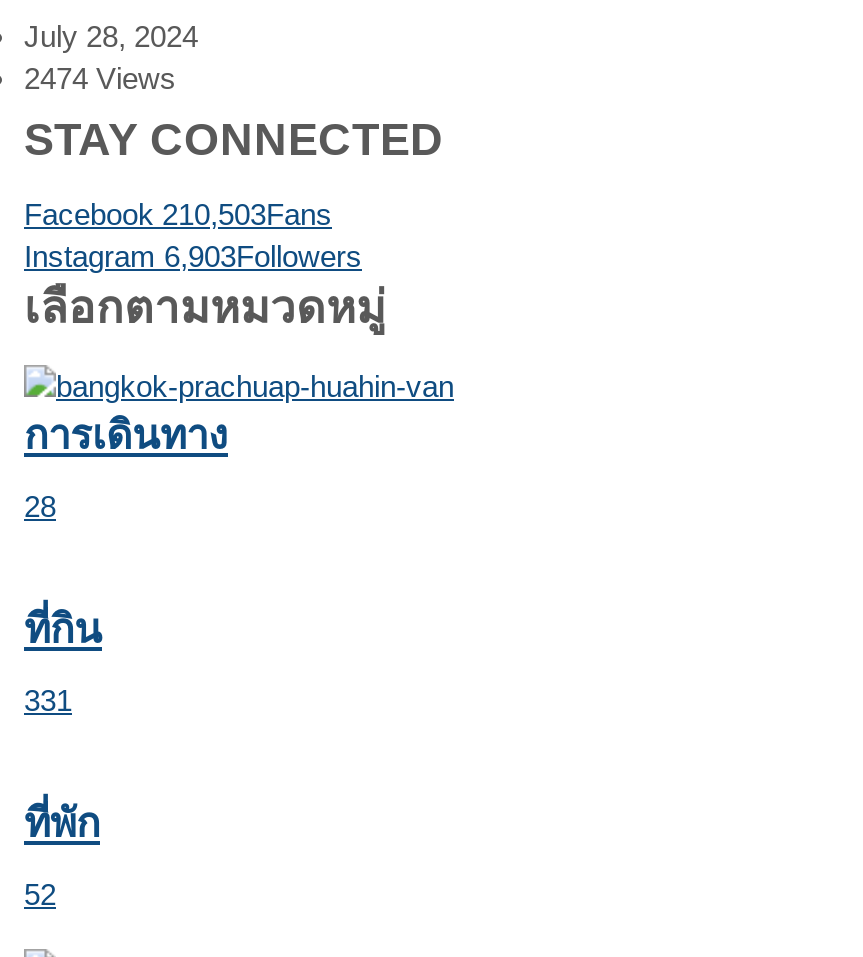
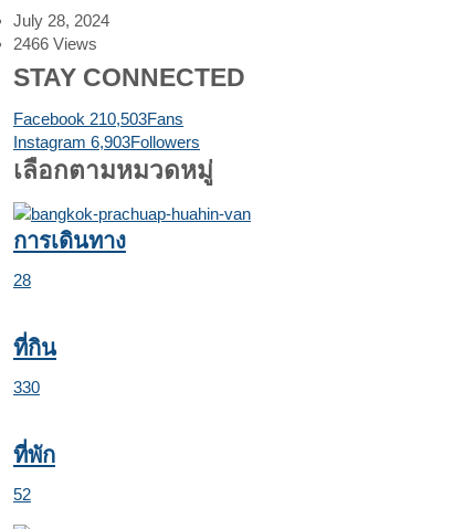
- 2474 Views
+ 2466 Views

- 331
+ 330
